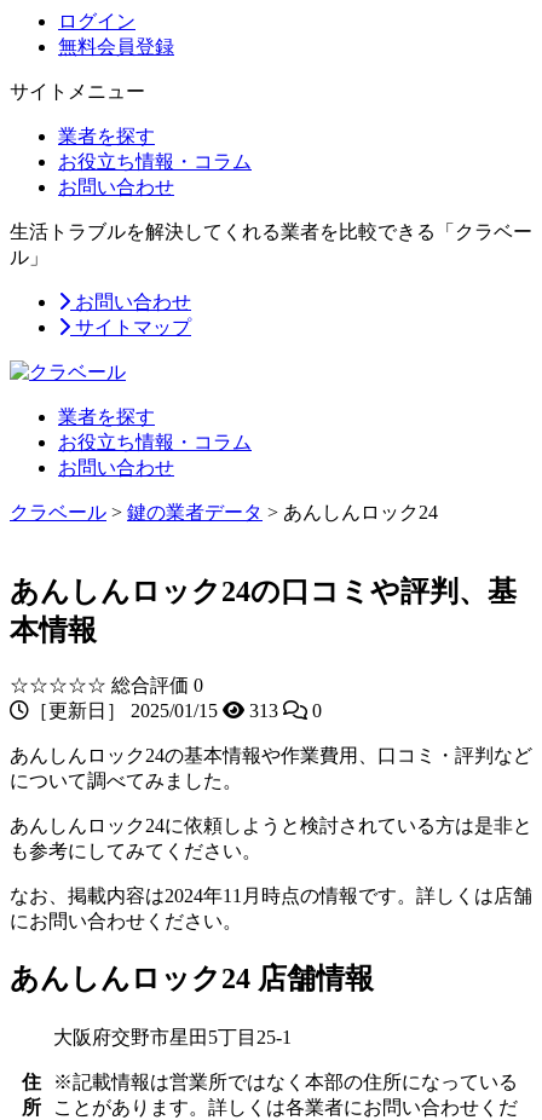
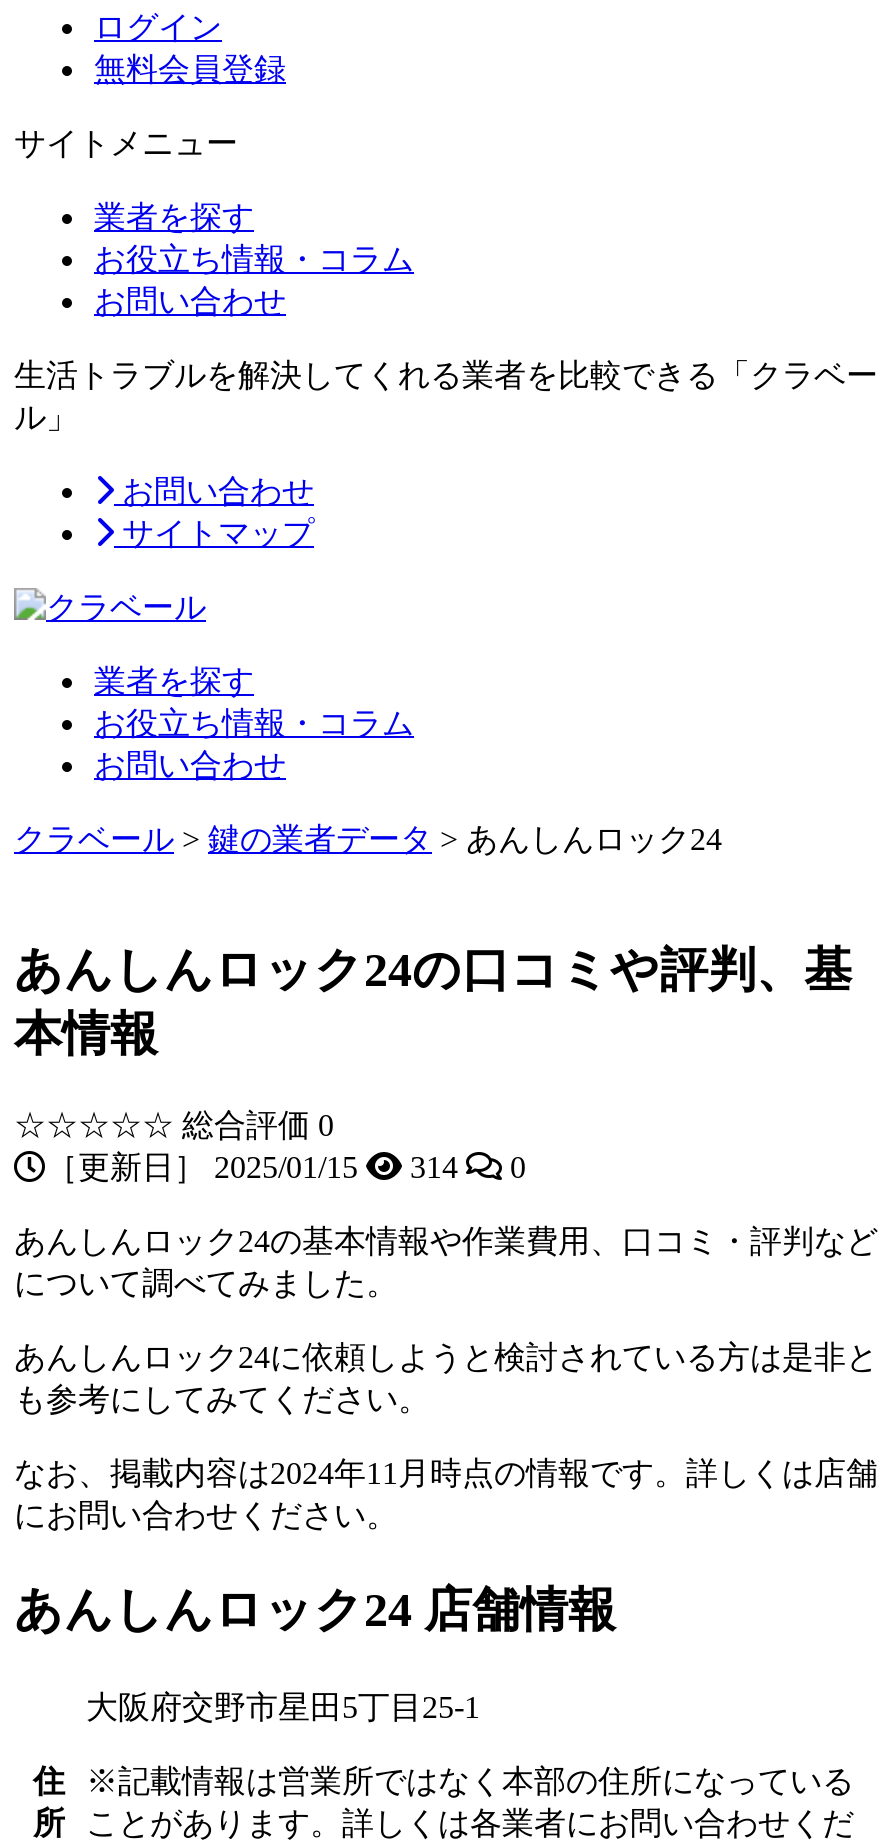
- ［更新日］ 2025/01/15 313 0
+ ［更新日］ 2025/01/15 314 0
